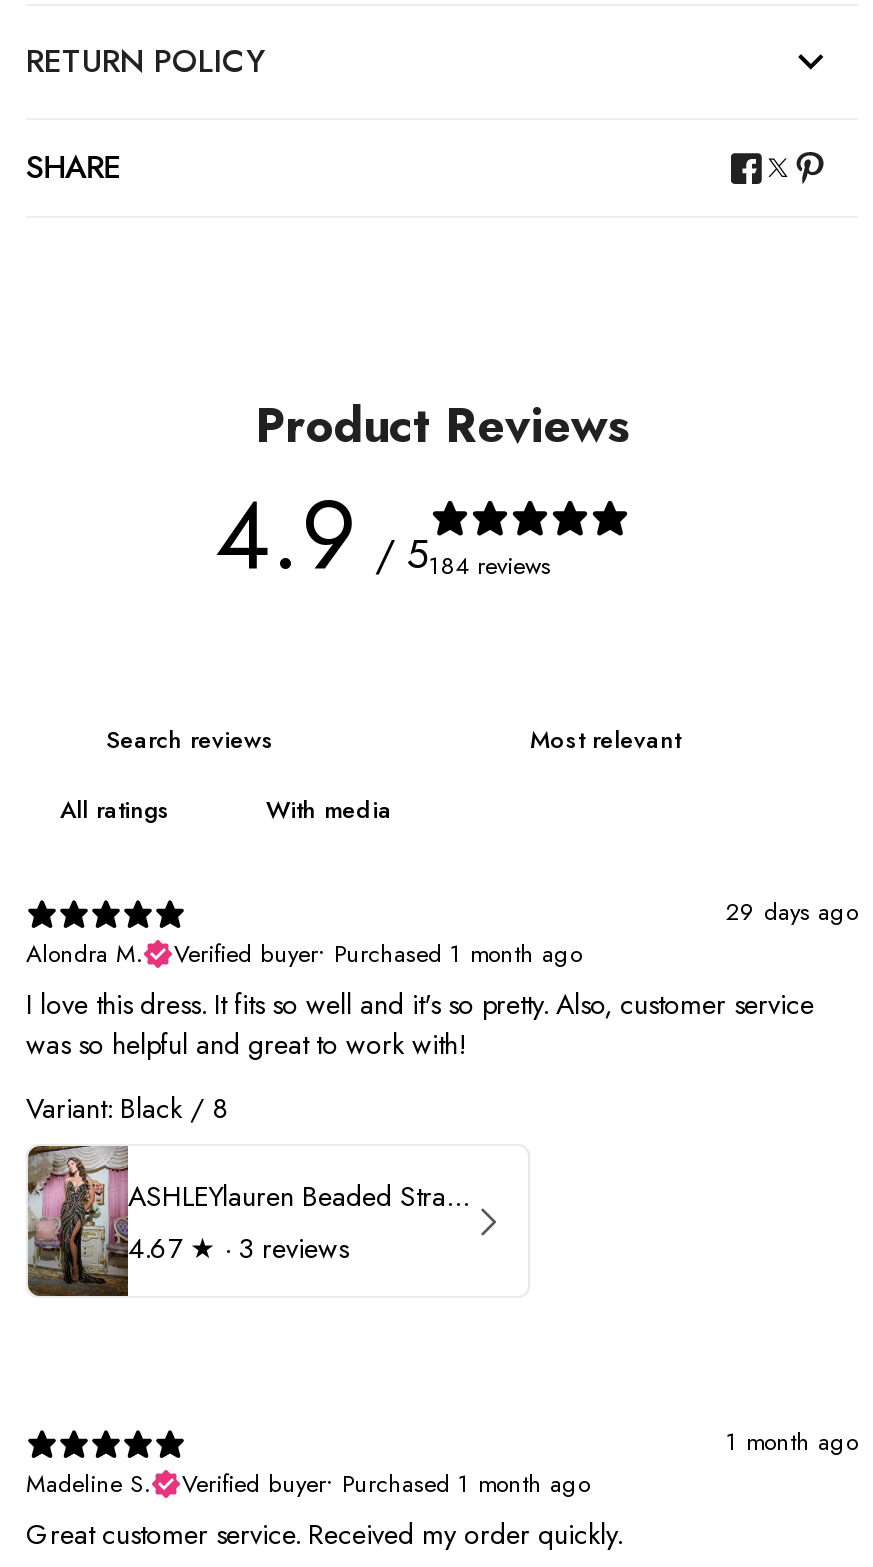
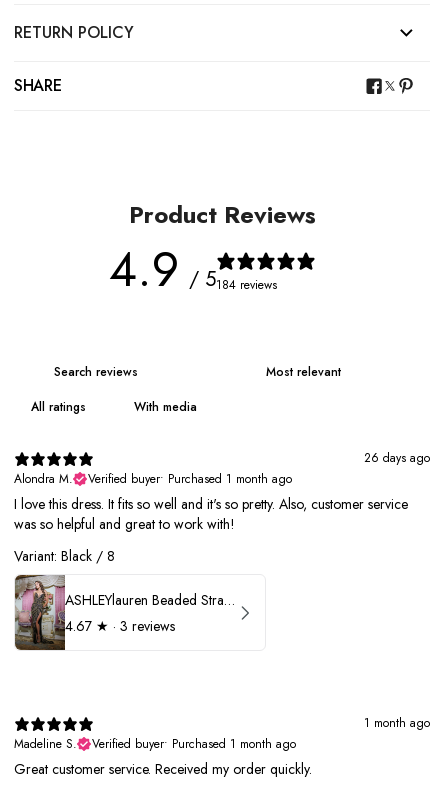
- 29 days ago
+ 26 days ago
